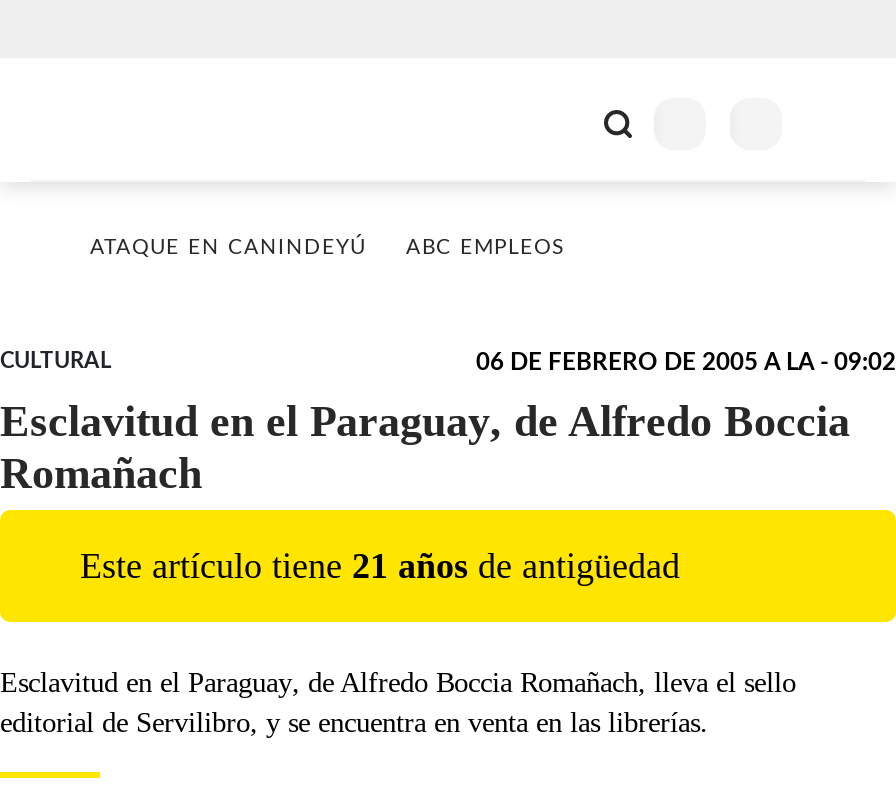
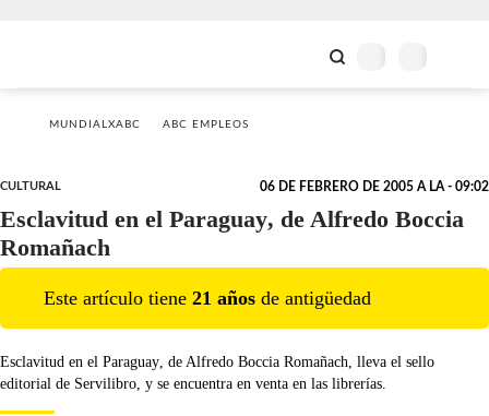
- ATAQUE EN CANINDEYÚ
+ MUNDIALXABC
